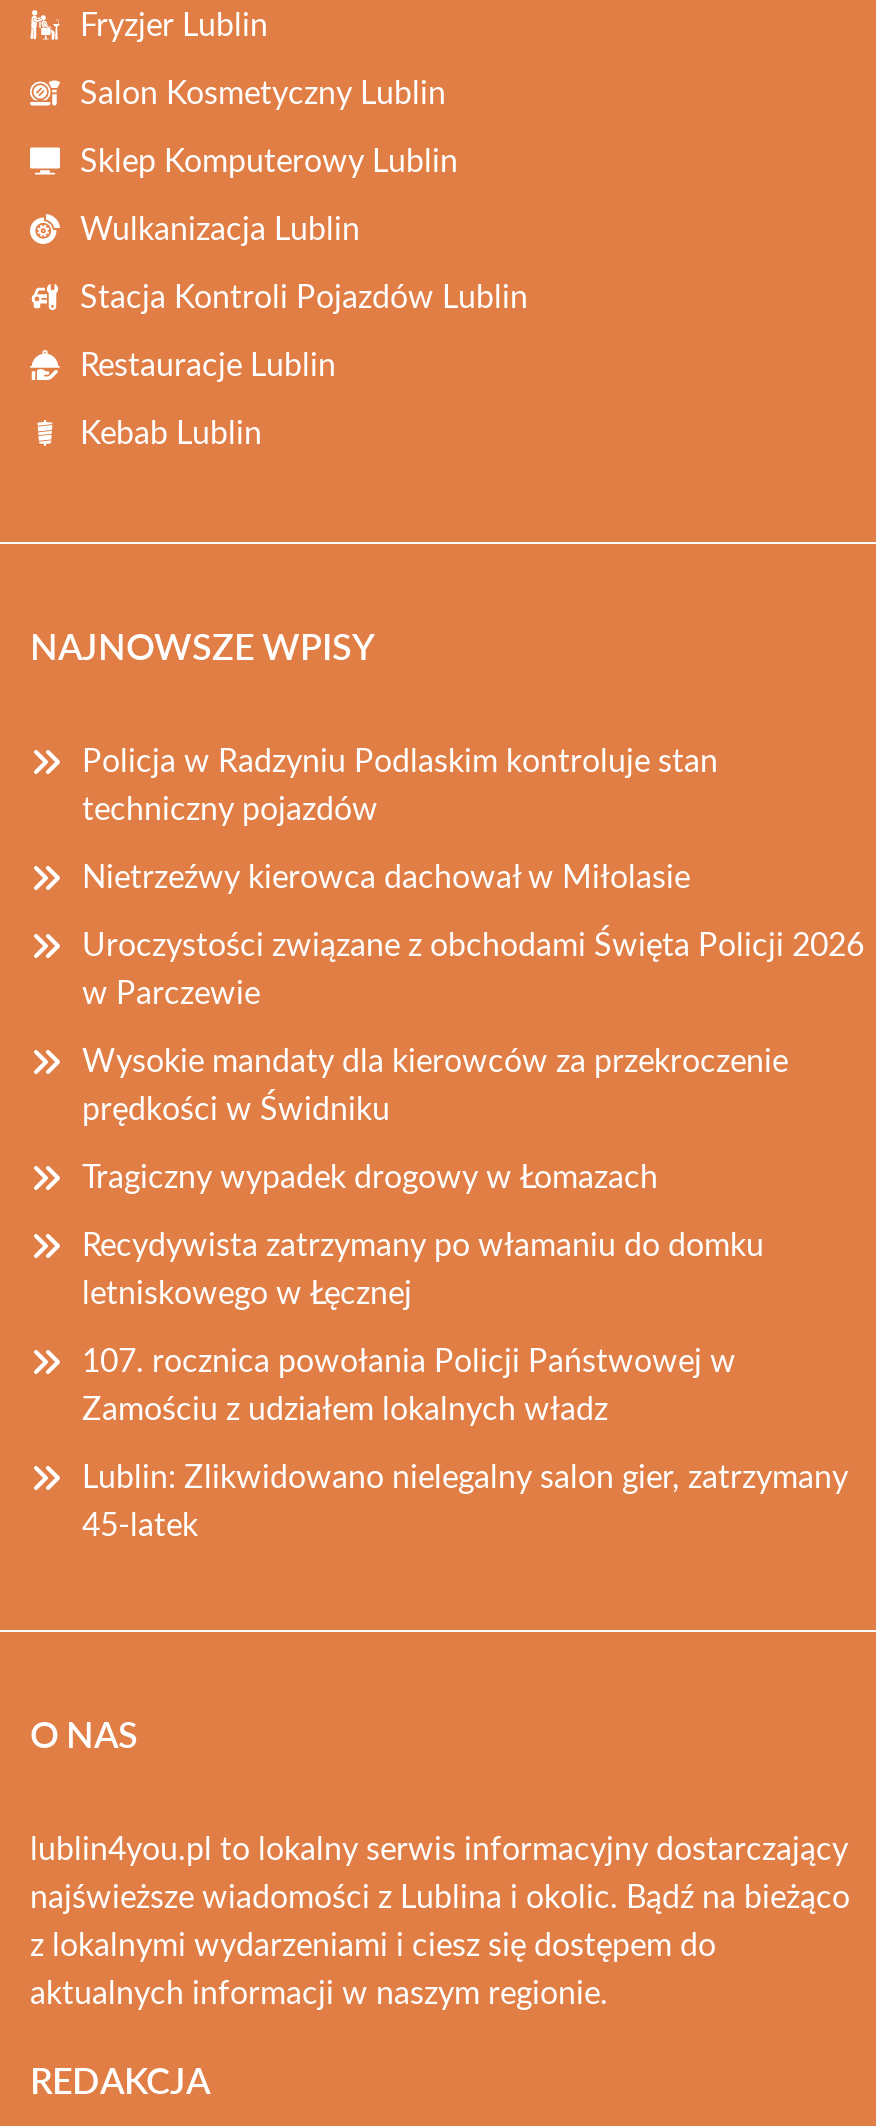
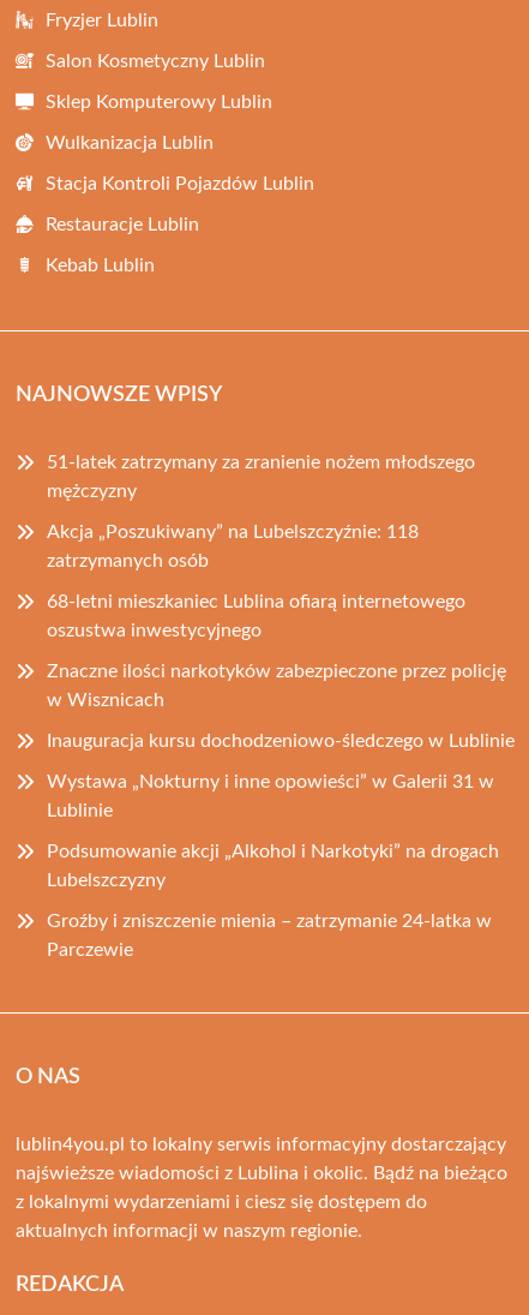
- Policja w Radzyniu Podlaskim kontroluje stan
- techniczny pojazdów
- Nietrzeźwy kierowca dachował w Miłolasie
- Uroczystości związane z obchodami Święta Policji 2026
- w Parczewie
- Wysokie mandaty dla kierowców za przekroczenie
- prędkości w Świdniku
- Tragiczny wypadek drogowy w Łomazach
- Recydywista zatrzymany po włamaniu do domku
- letniskowego w Łęcznej
- 107. rocznica powołania Policji Państwowej w
- Zamościu z udziałem lokalnych władz
- Lublin: Zlikwidowano nielegalny salon gier, zatrzymany
- 45-latek
+ 51-latek zatrzymany za zranienie nożem młodszego
+ mężczyzny
+ Akcja „Poszukiwany” na Lubelszczyźnie: 118
+ zatrzymanych osób
+ 68-letni mieszkaniec Lublina ofiarą internetowego
+ oszustwa inwestycyjnego
+ Znaczne ilości narkotyków zabezpieczone przez policję
+ w Wisznicach
+ Inauguracja kursu dochodzeniowo-śledczego w Lublinie
+ Wystawa „Nokturny i inne opowieści” w Galerii 31 w
+ Lublinie
+ Podsumowanie akcji „Alkohol i Narkotyki” na drogach
+ Lubelszczyzny
+ Groźby i zniszczenie mienia – zatrzymanie 24-latka w
+ Parczewie
